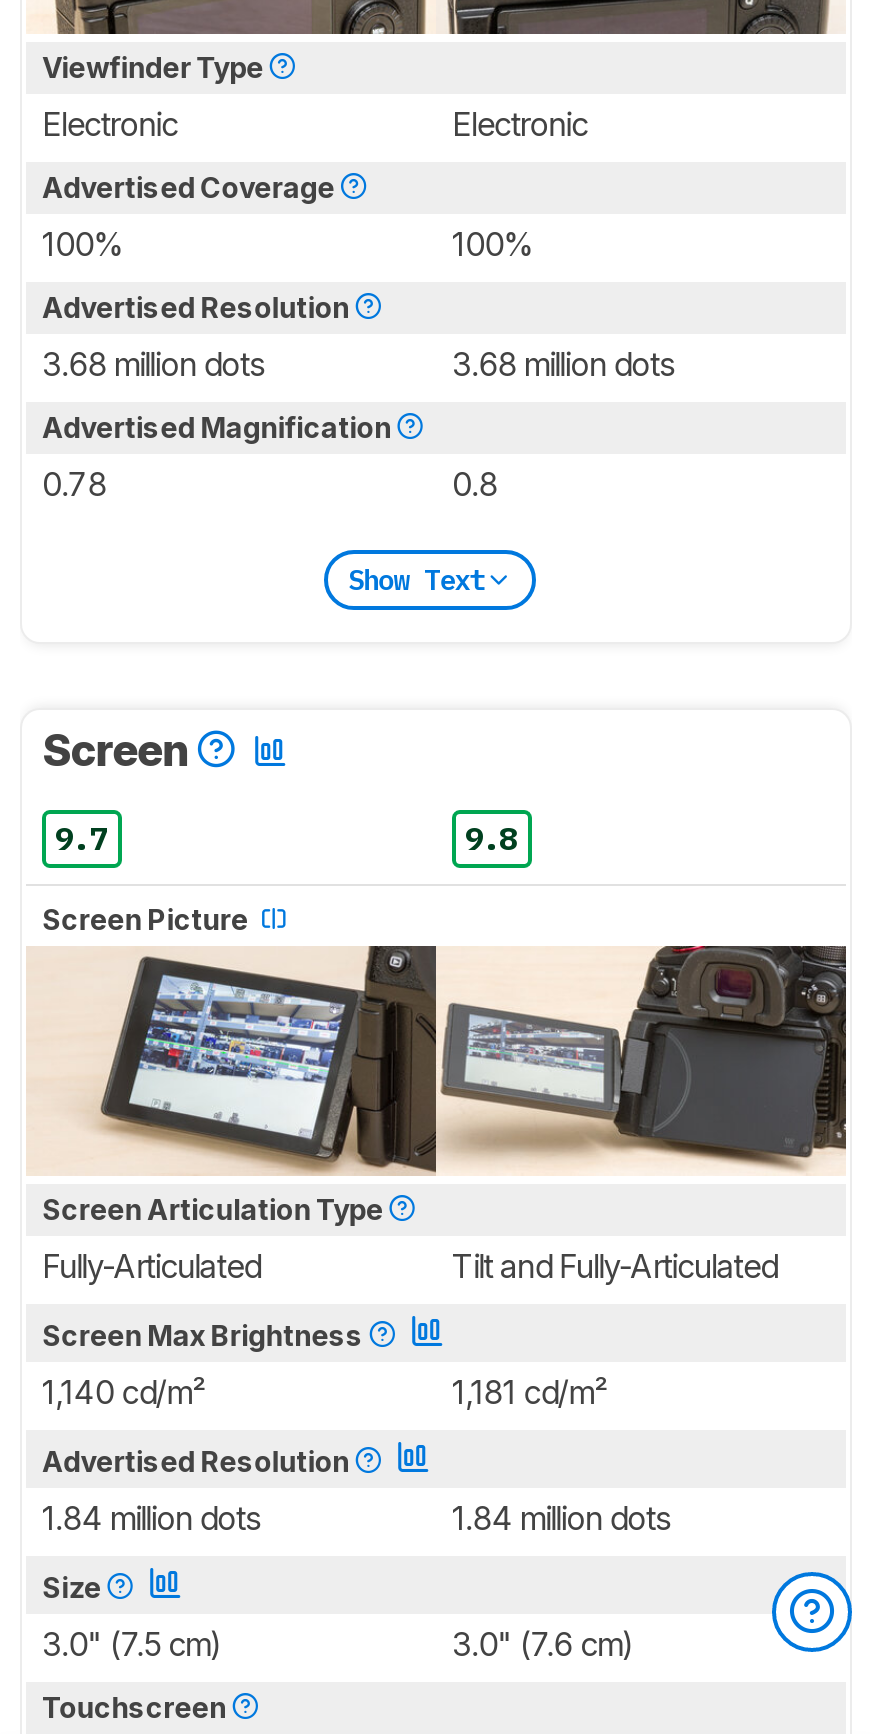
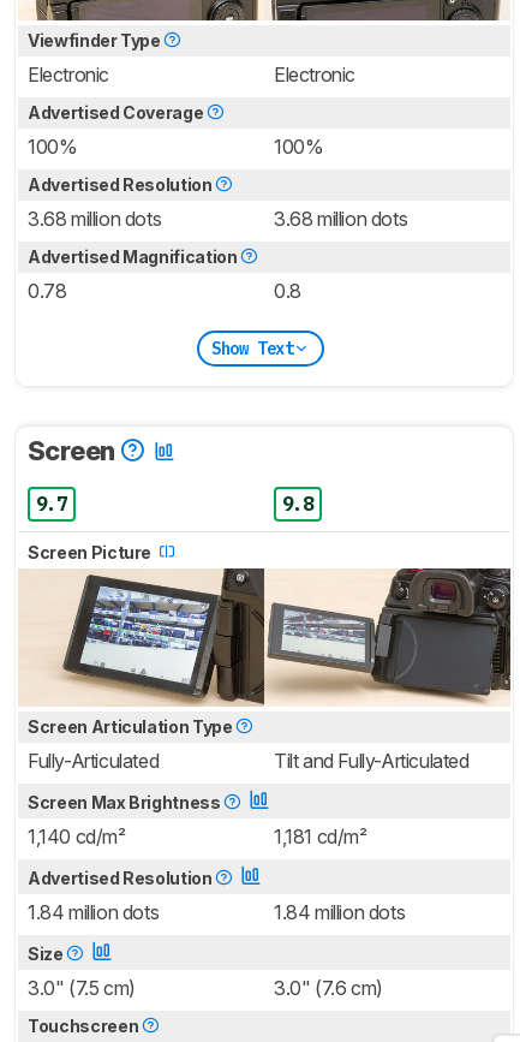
- [image]
